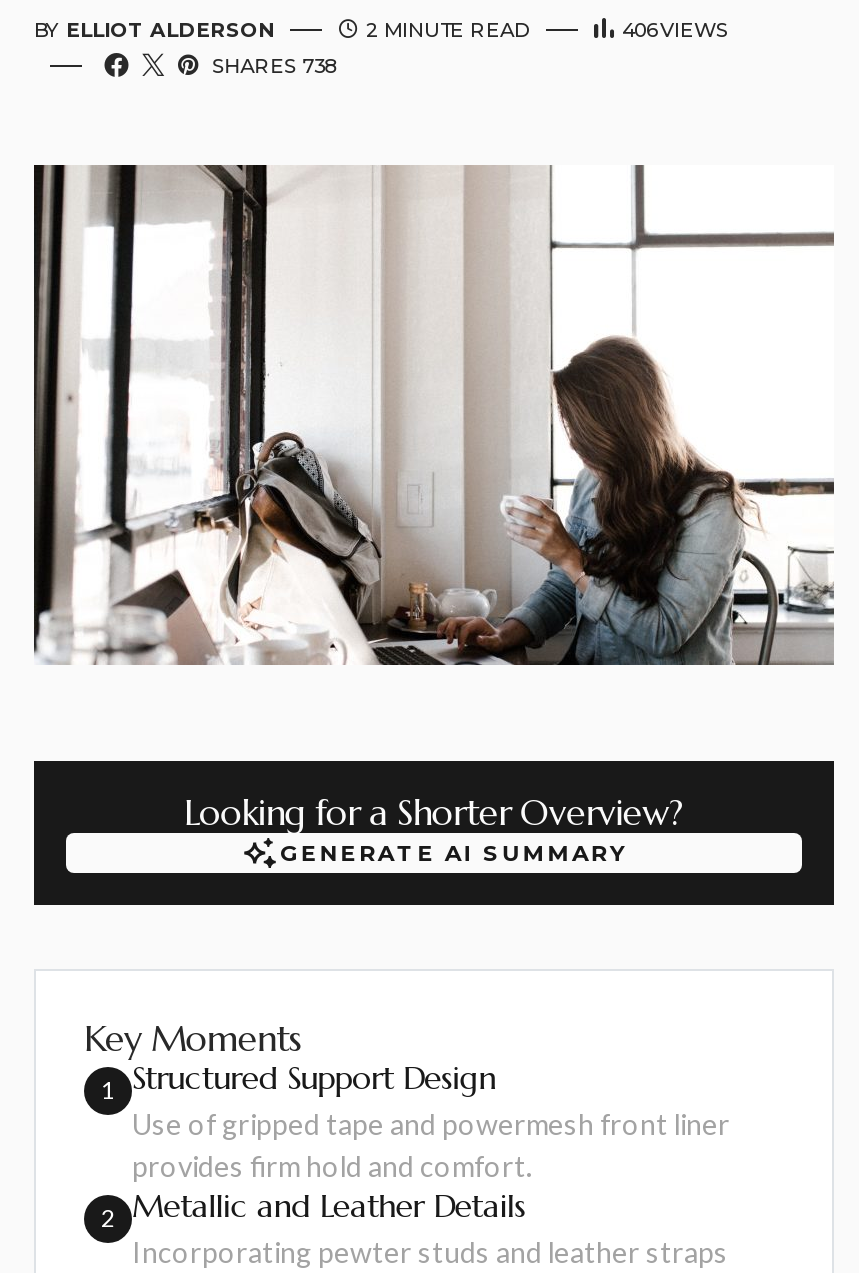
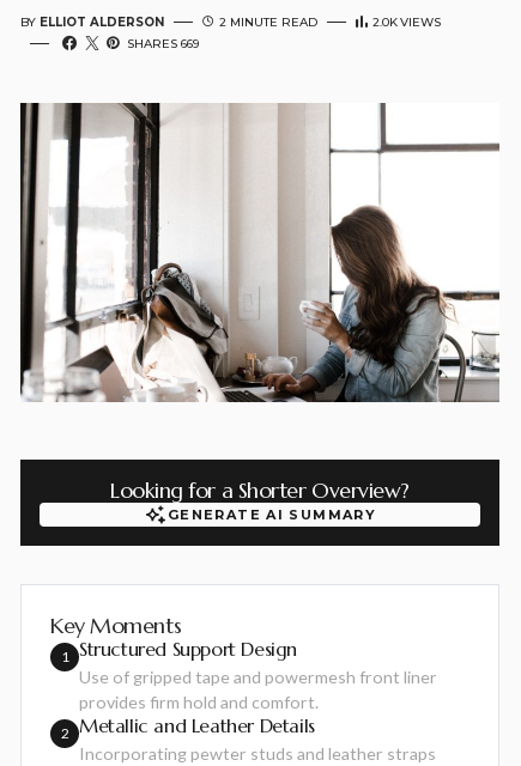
- 406 VIEWS
+ 2.0K VIEWS

- SHARES 738
+ SHARES 669
